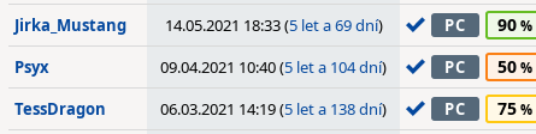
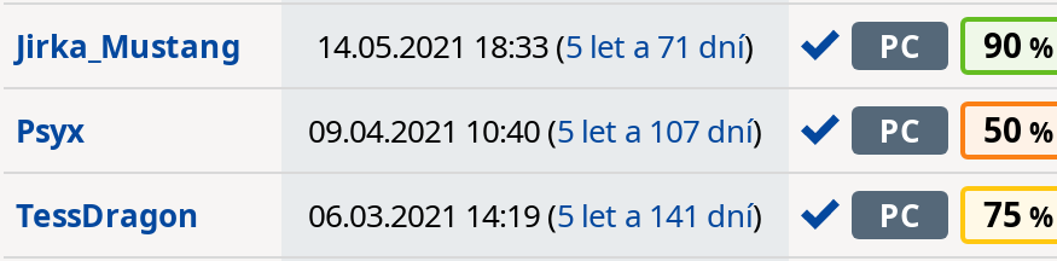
- Jirka_Mustang 14.05.2021 18:33 (5 let a 69 dní)
+ Jirka_Mustang 14.05.2021 18:33 (5 let a 71 dní)

- 09.04.2021 10:40 (5 let a 104 dní)
+ 09.04.2021 10:40 (5 let a 107 dní)

- 06.03.2021 14:19 (5 let a 138 dní)
+ 06.03.2021 14:19 (5 let a 141 dní)
